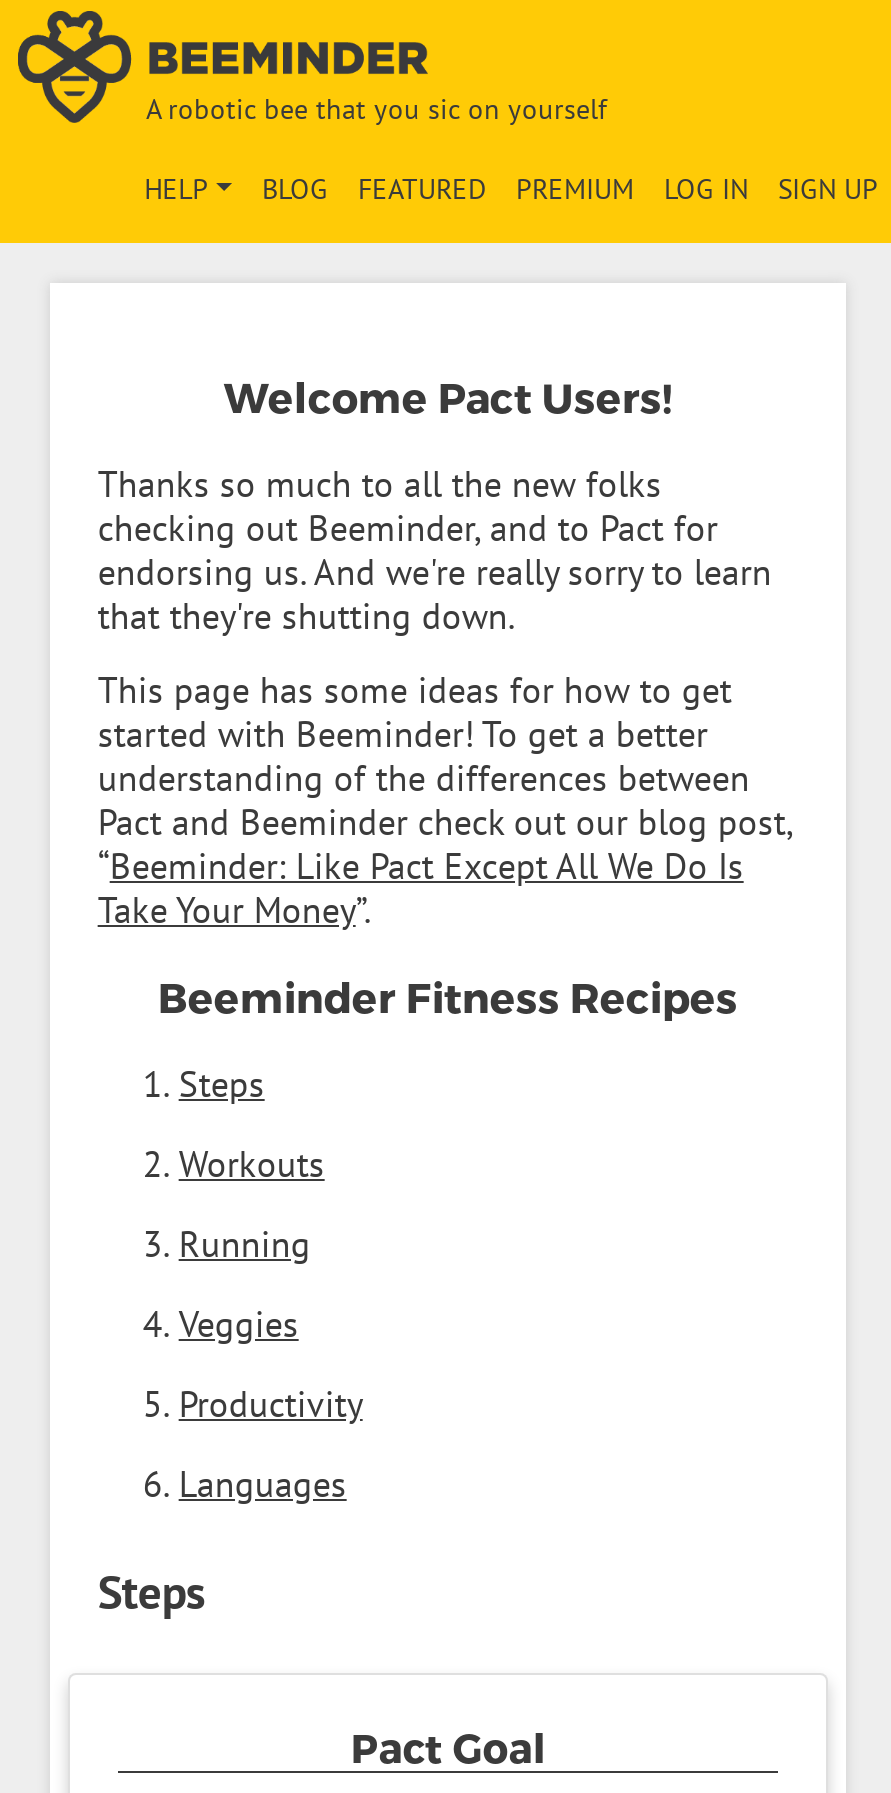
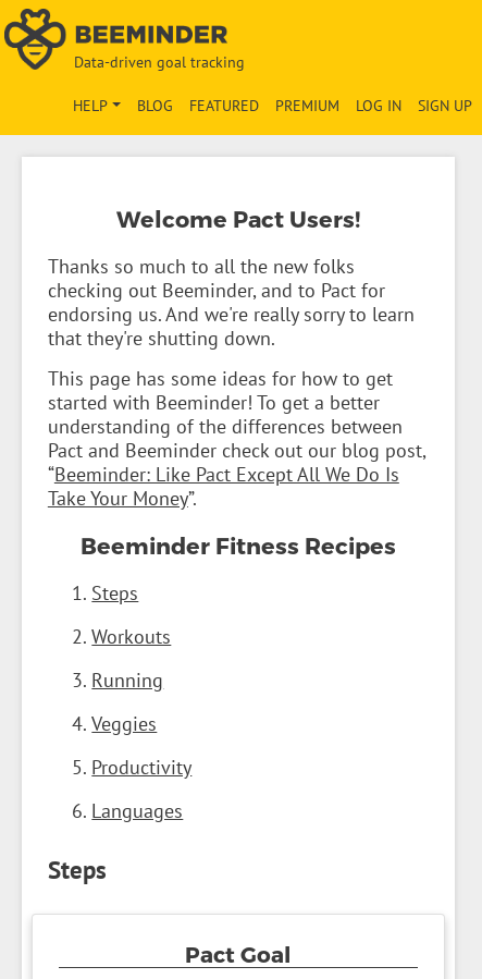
- A robotic bee that you sic on yourself
+ Data-driven goal tracking
